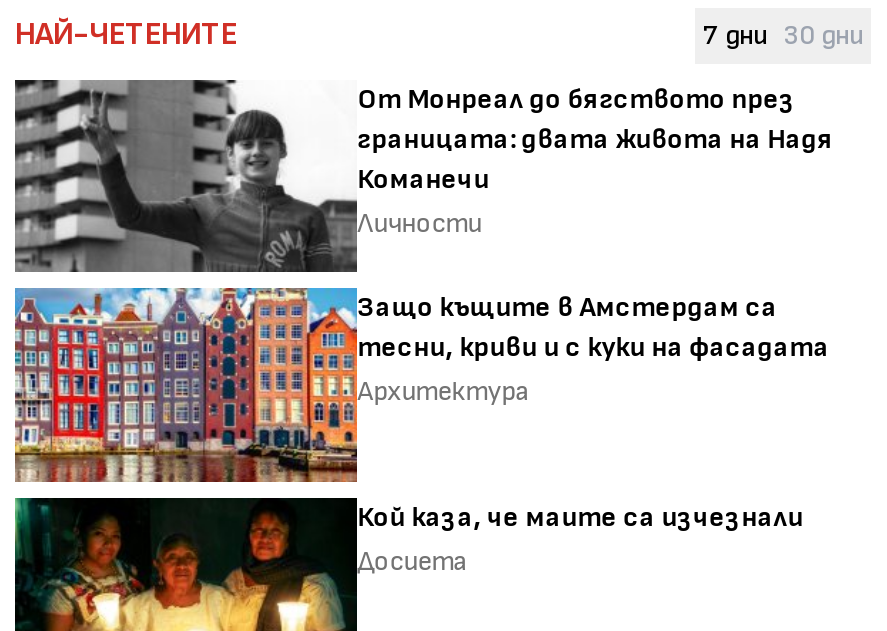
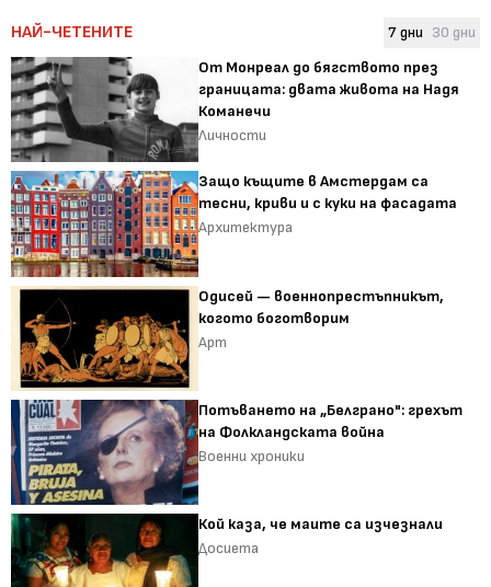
+ [image]
+ Потъването на „Белграно": грехът
+ на Фолкландската война
+ Военни хроники

+ [image]
+ Одисей — военнопрестъпникът,
+ когото боготворим
+ Арт
